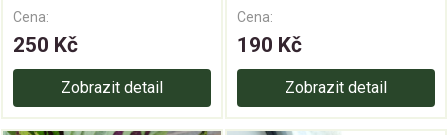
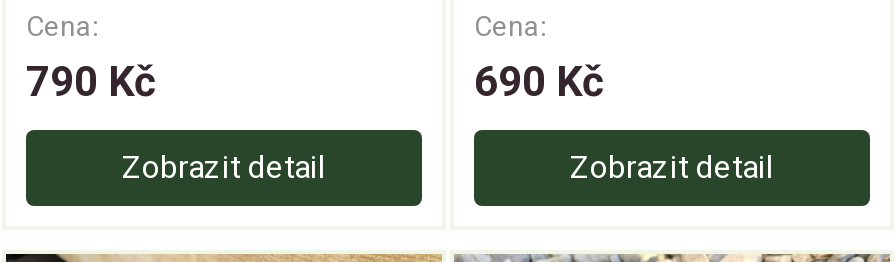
- 250 Kč
+ 790 Kč

- 190 Kč
+ 690 Kč
